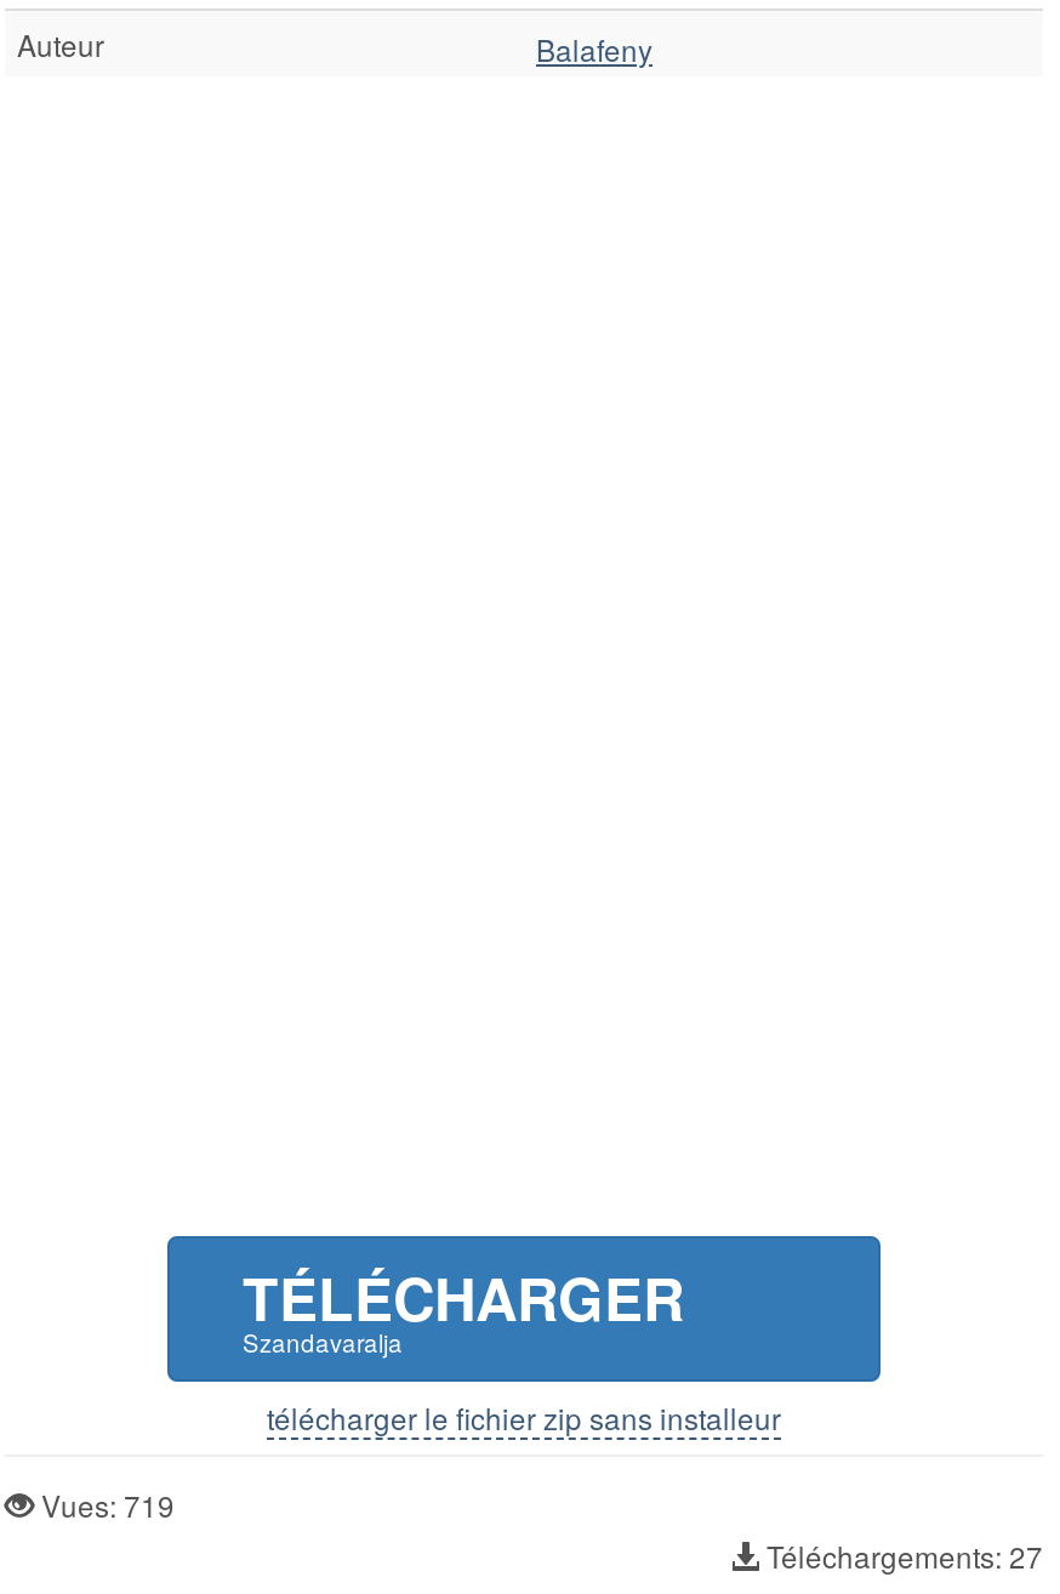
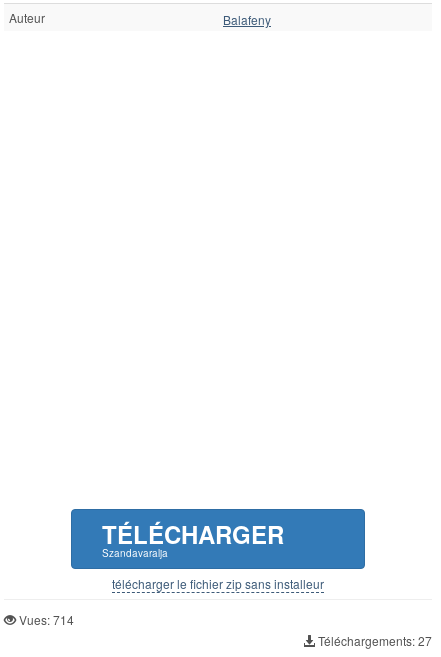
- Vues: 719
+ Vues: 714
